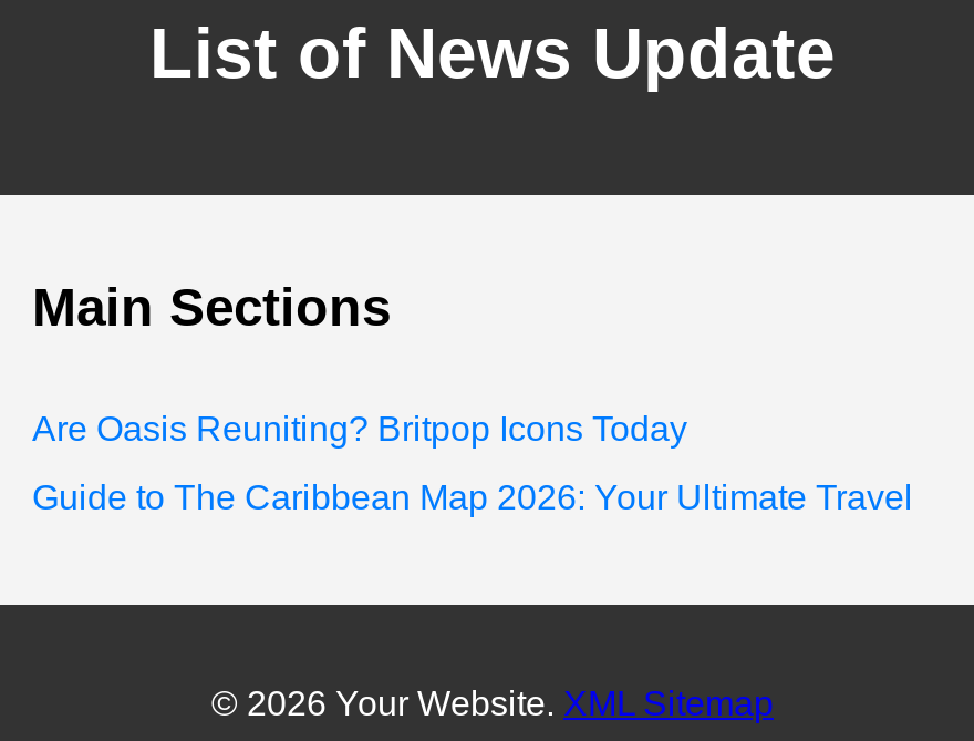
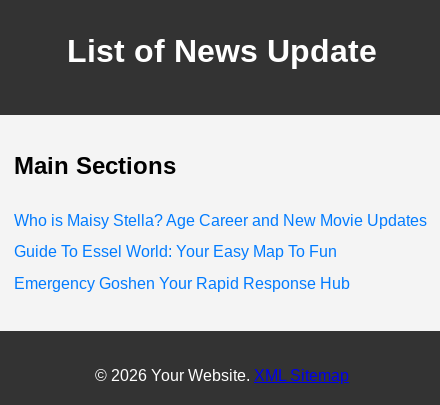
- Are Oasis Reuniting? Britpop Icons Today
- Guide to The Caribbean Map 2026: Your Ultimate Travel
+ Who is Maisy Stella? Age Career and New Movie Updates
+ Guide To Essel World: Your Easy Map To Fun
+ Emergency Goshen Your Rapid Response Hub
